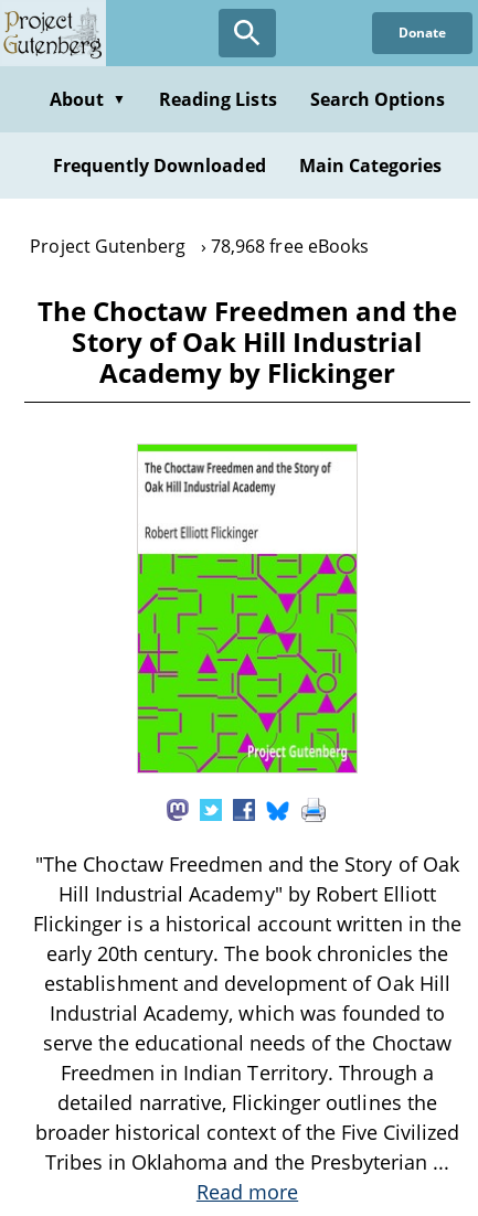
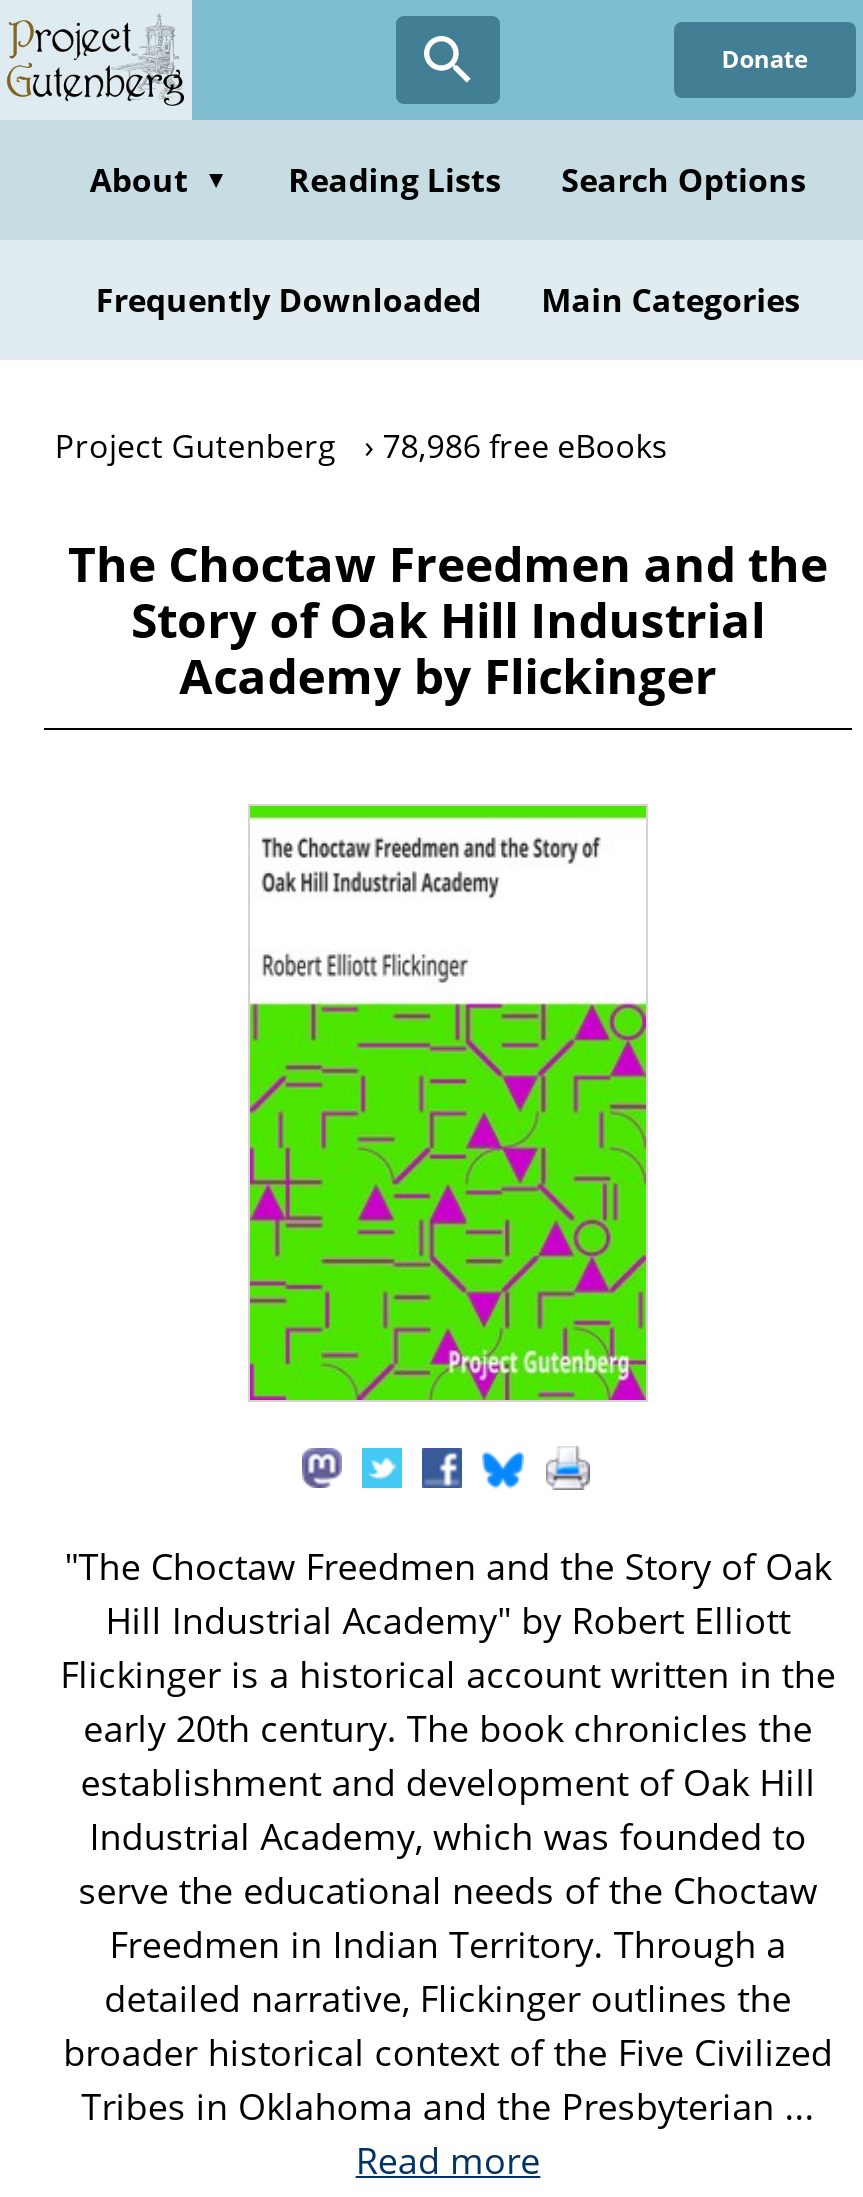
- Project Gutenberg 78,968 free eBooks
+ Project Gutenberg 78,986 free eBooks
